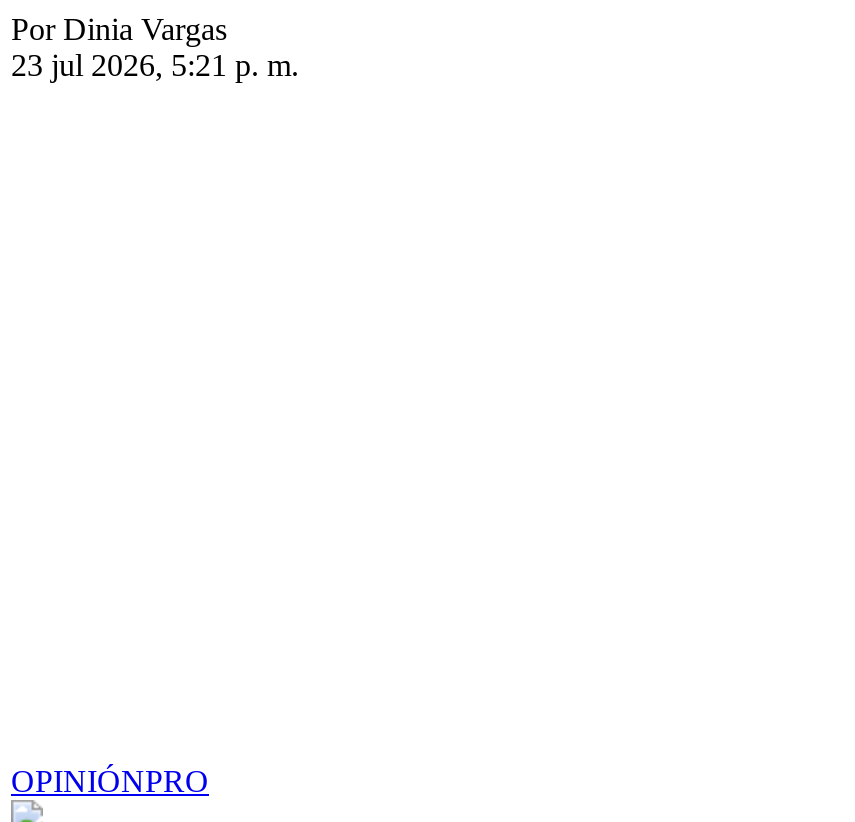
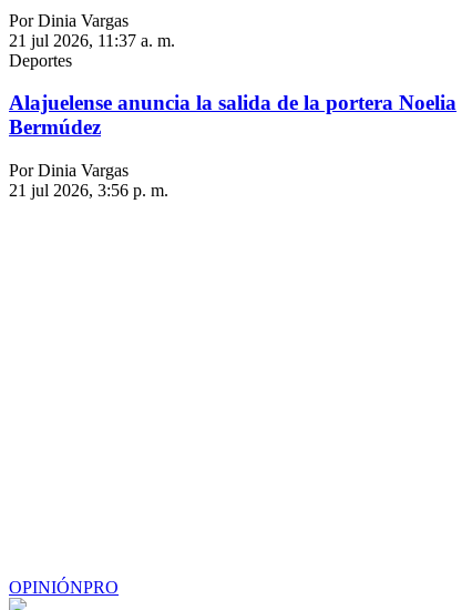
- 23 jul 2026, 5:21 p. m.
+ 21 jul 2026, 11:37 a. m.
+ Deportes
+ Alajuelense anuncia la salida de la portera Noelia
+ Bermúdez
+ Por Dinia Vargas
+ 21 jul 2026, 3:56 p. m.
